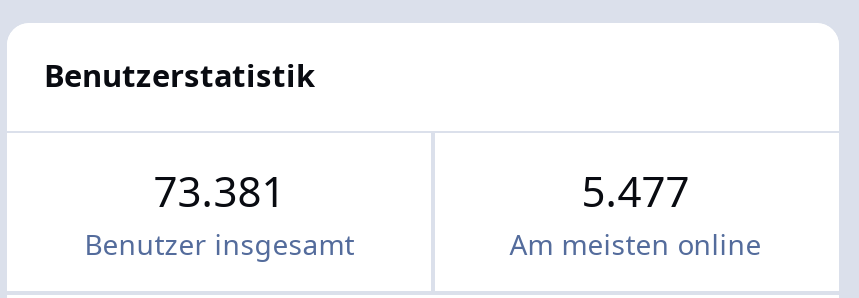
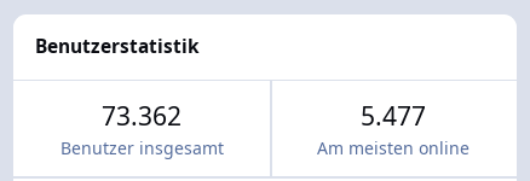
- 73.381
+ 73.362
